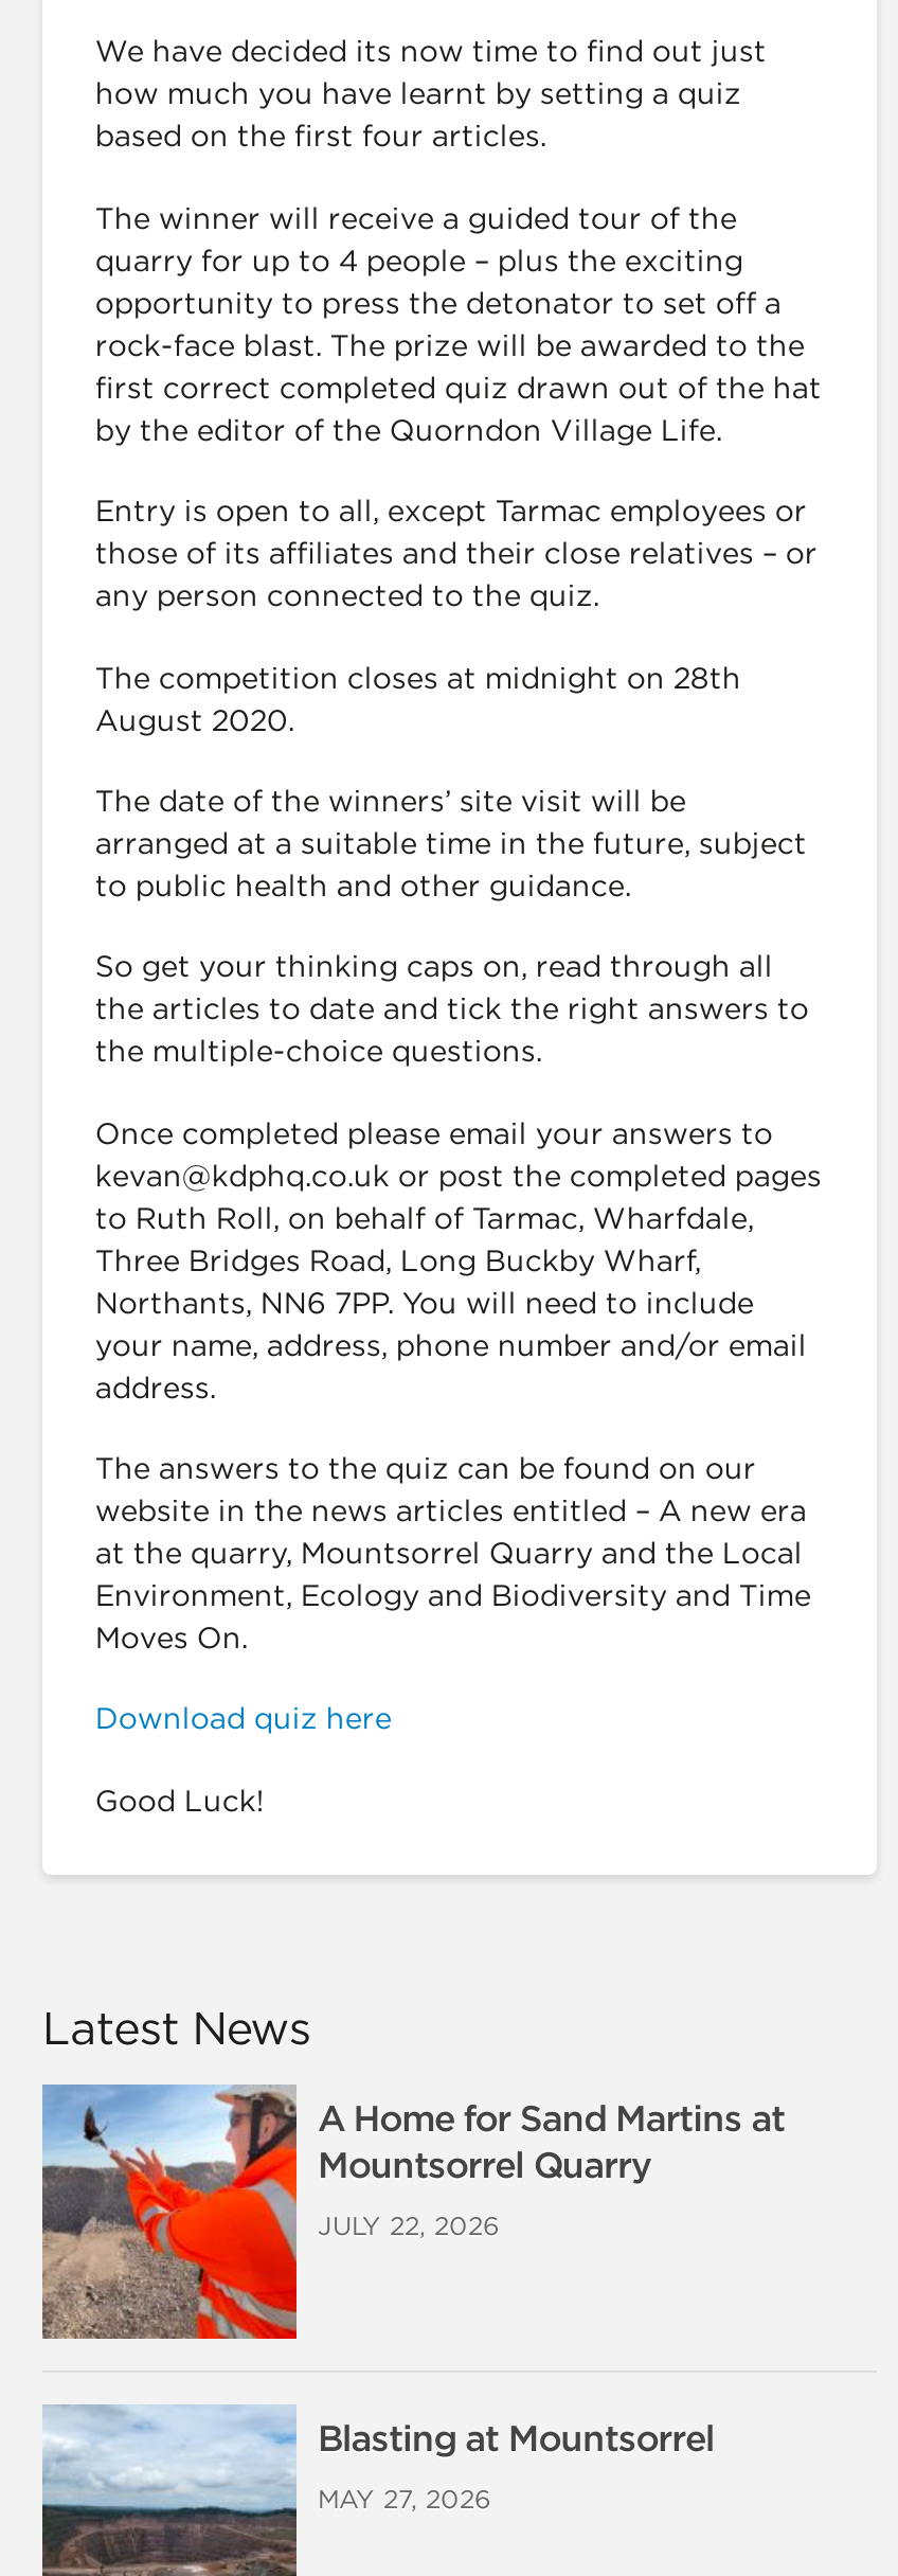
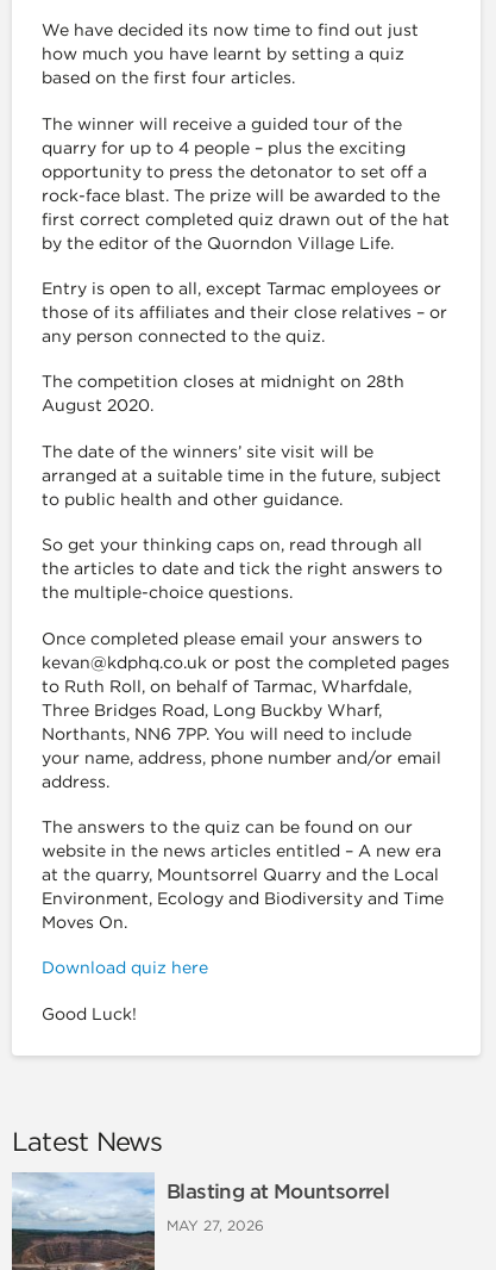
- [image]
- A Home for Sand Martins at
- Mountsorrel Quarry
- JULY 22, 2026
